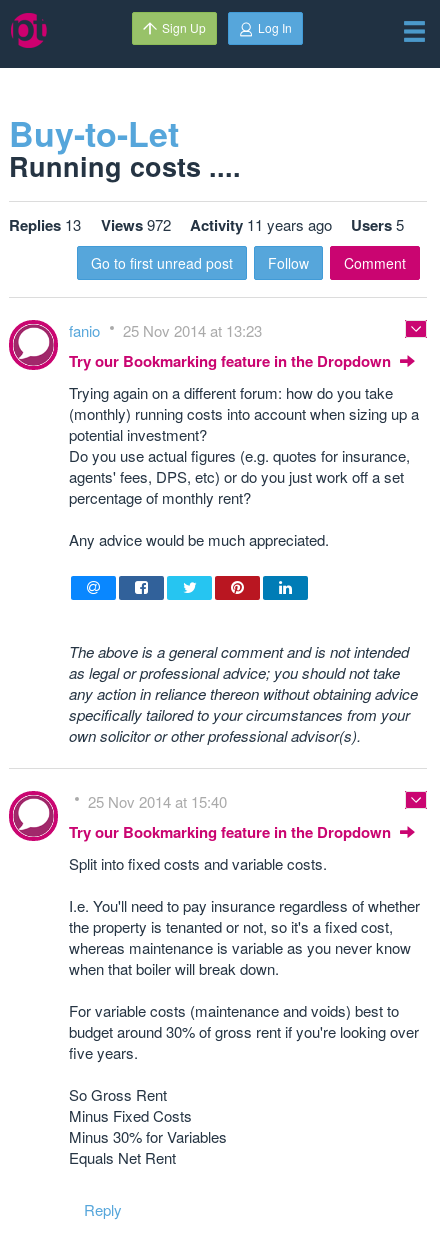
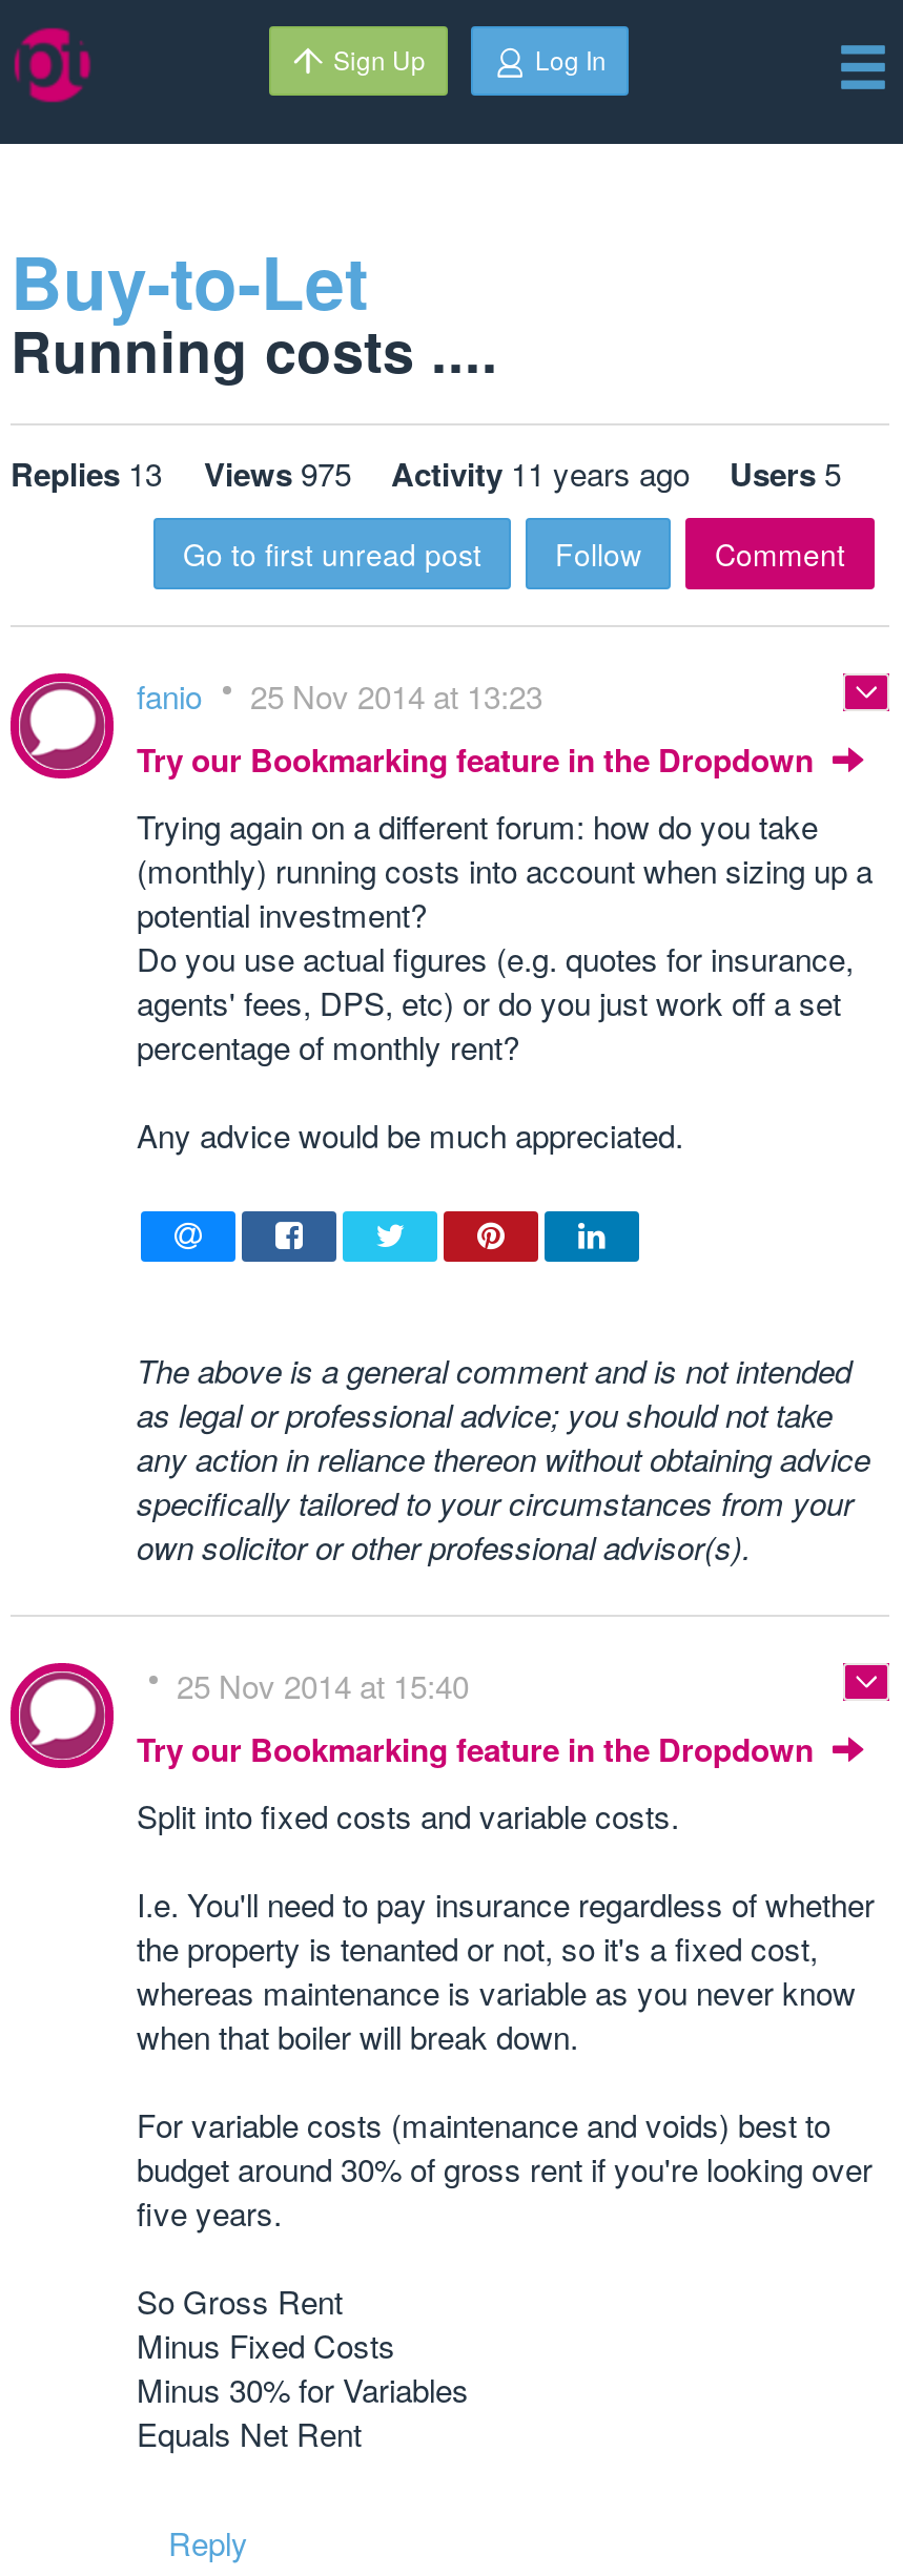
- Replies 13 Views 972 Activity 11 years ago Users 5
+ Replies 13 Views 975 Activity 11 years ago Users 5
